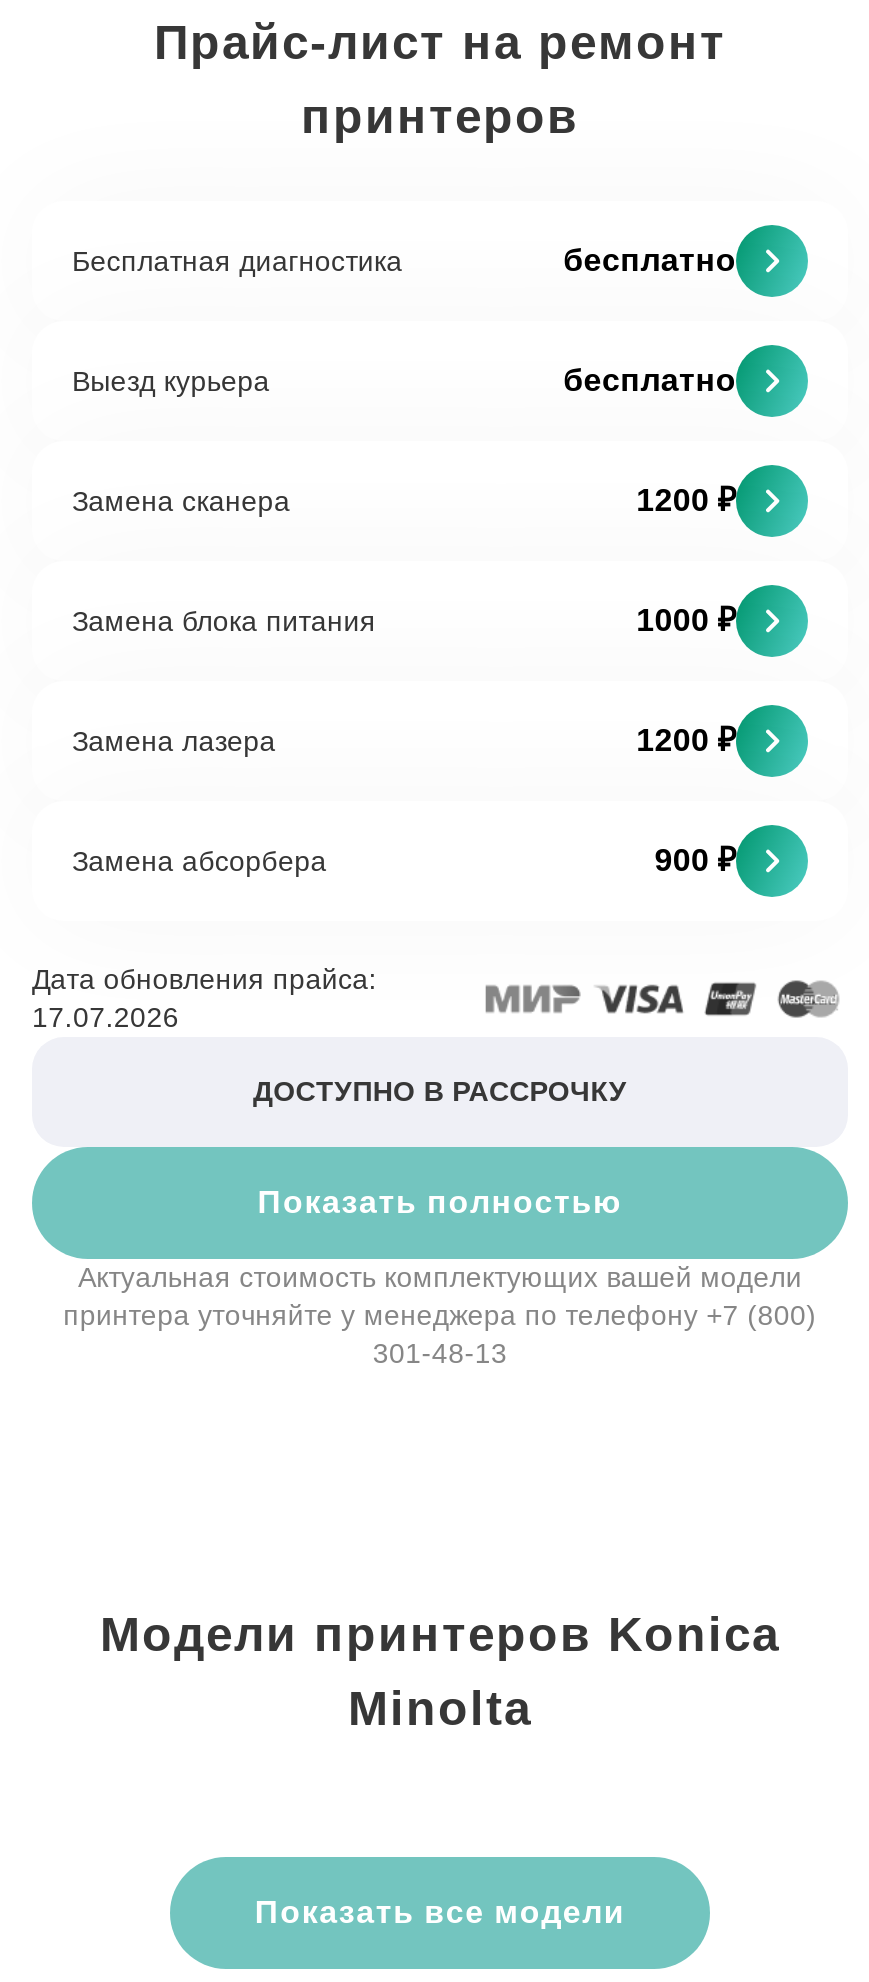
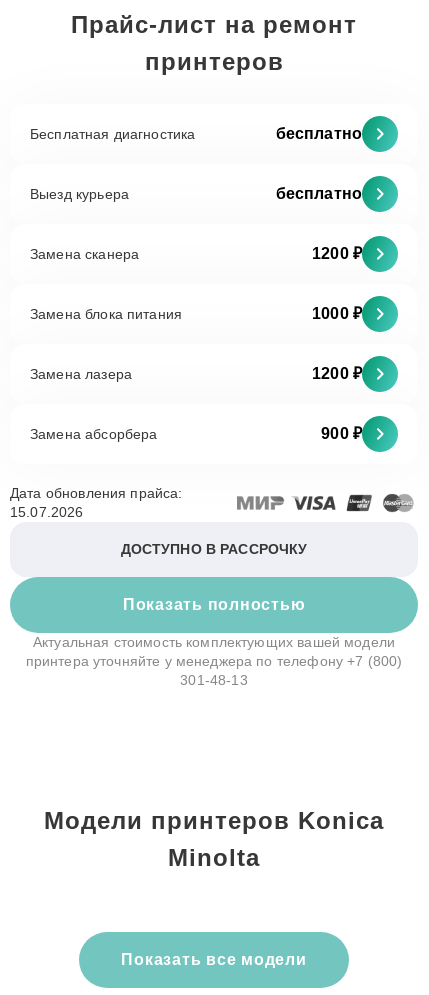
- 17.07.2026
+ 15.07.2026
